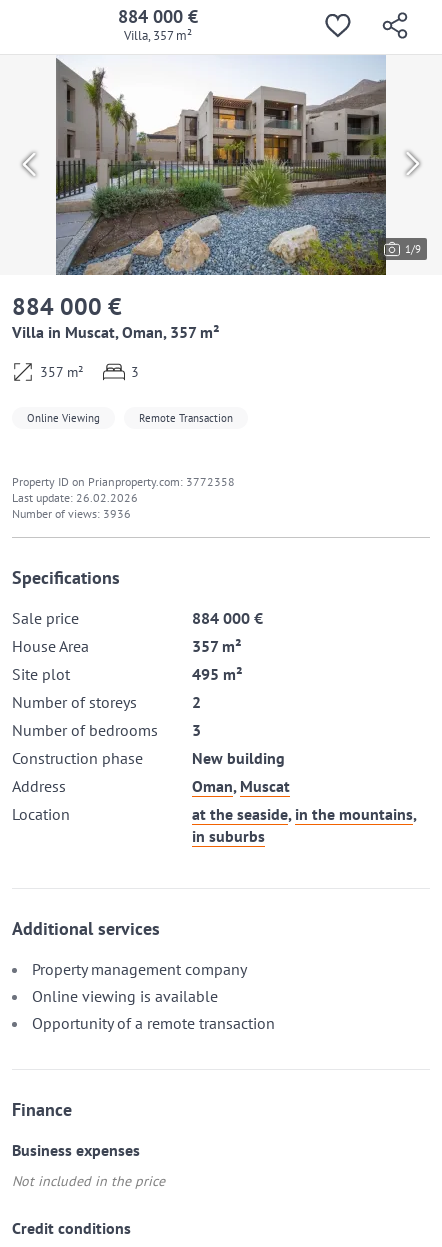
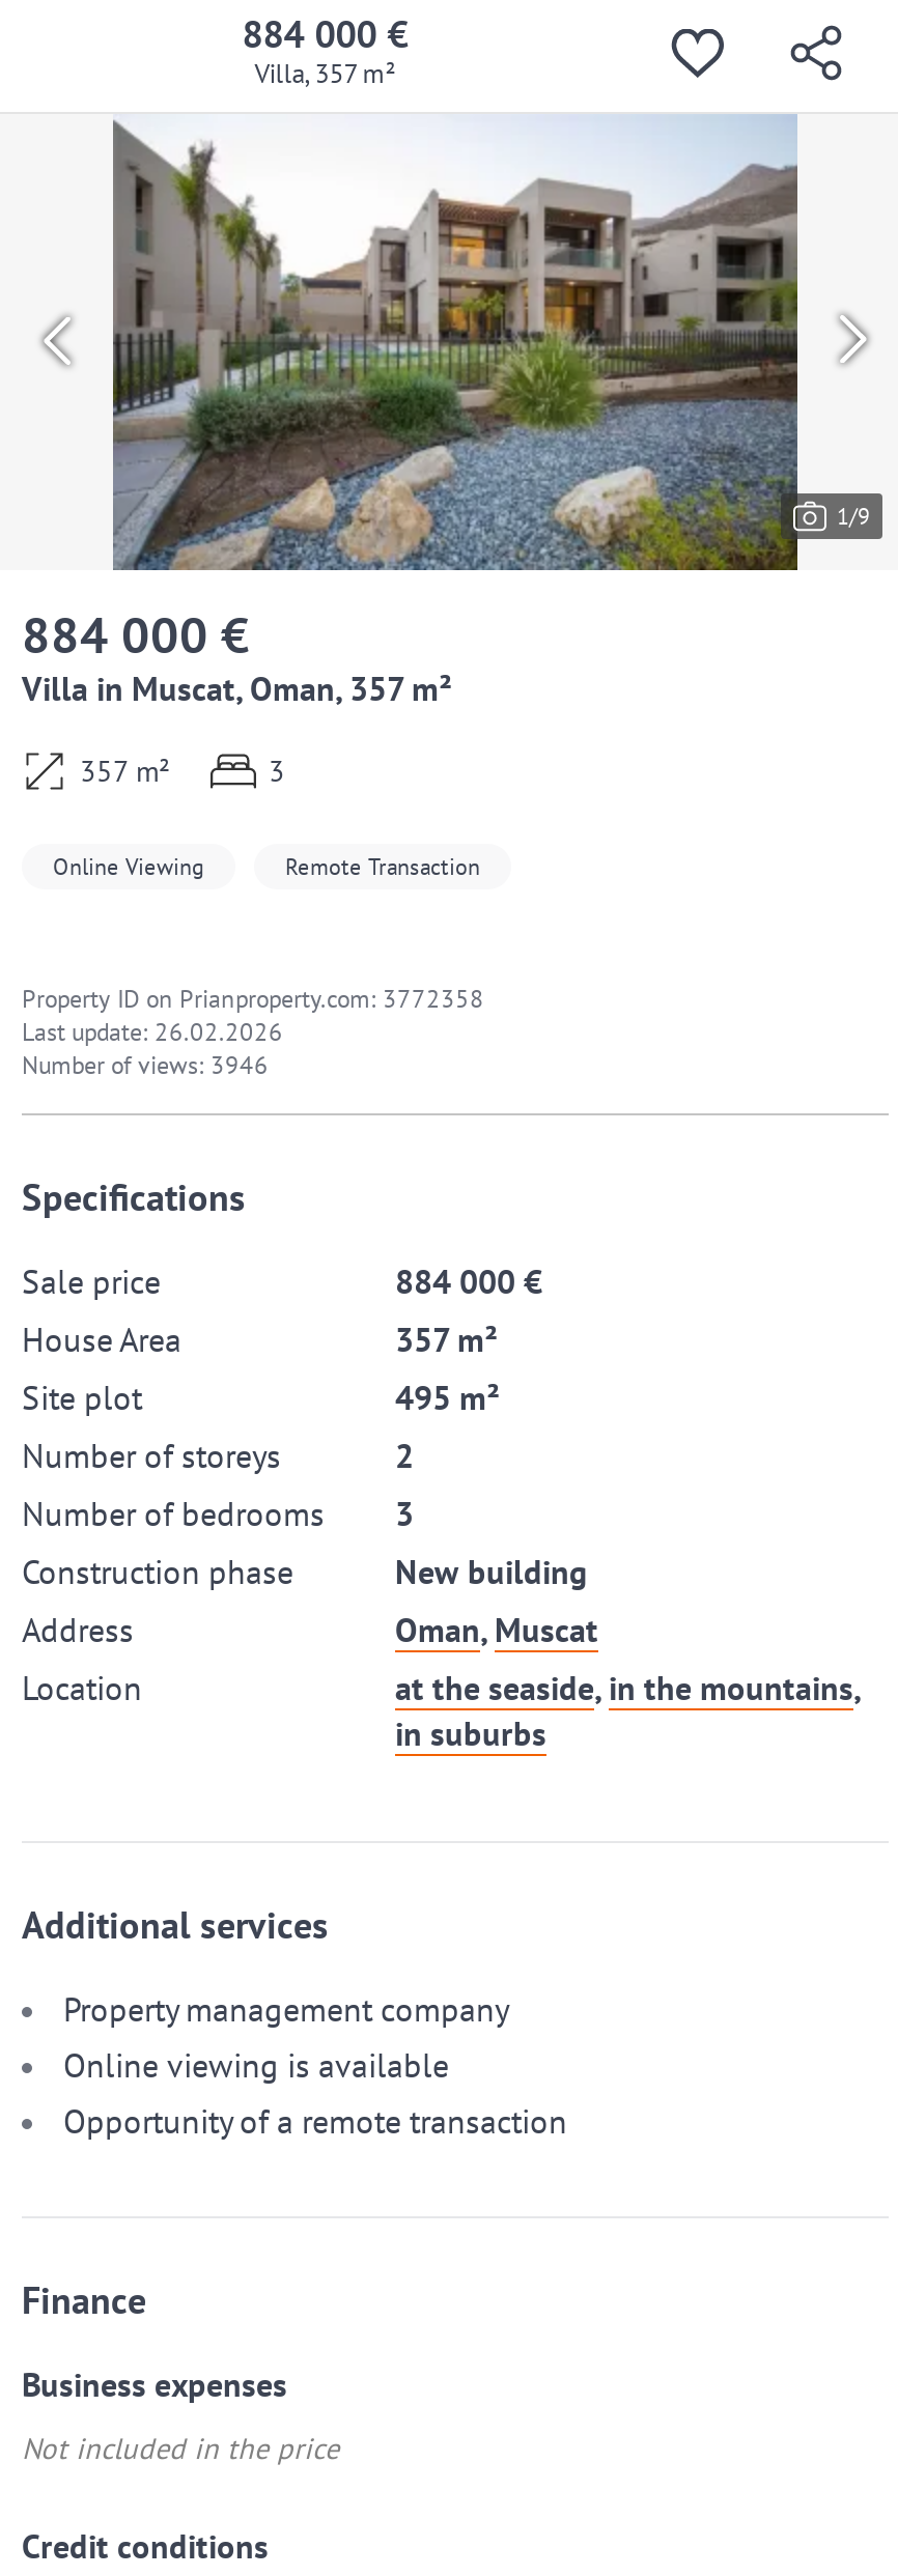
- Number of views: 3936
+ Number of views: 3946
